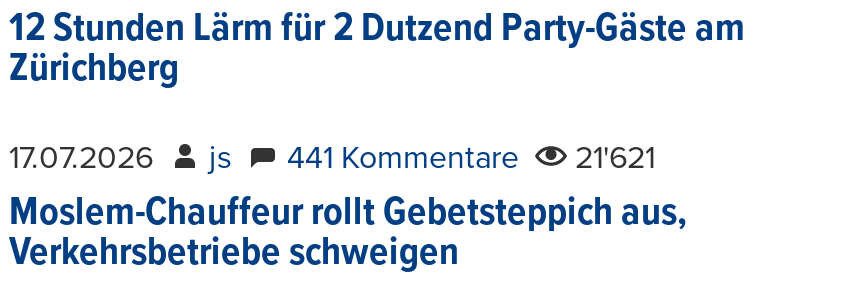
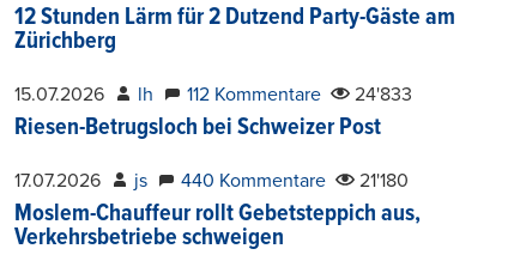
+ 15.07.2026
+ lh
+ 112 Kommentare
+ 24'833
+ Riesen-Betrugsloch bei Schweizer Post

- 441 Kommentare
+ 440 Kommentare

- 21'621
+ 21'180
